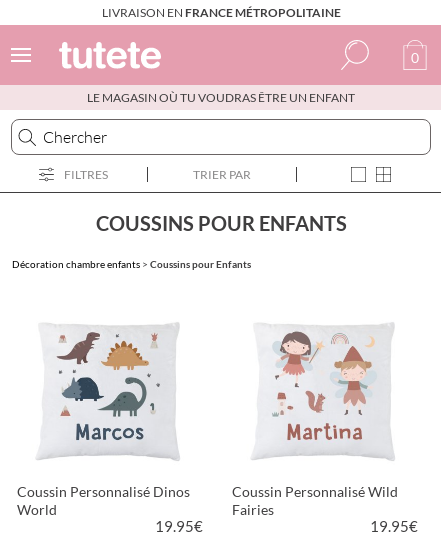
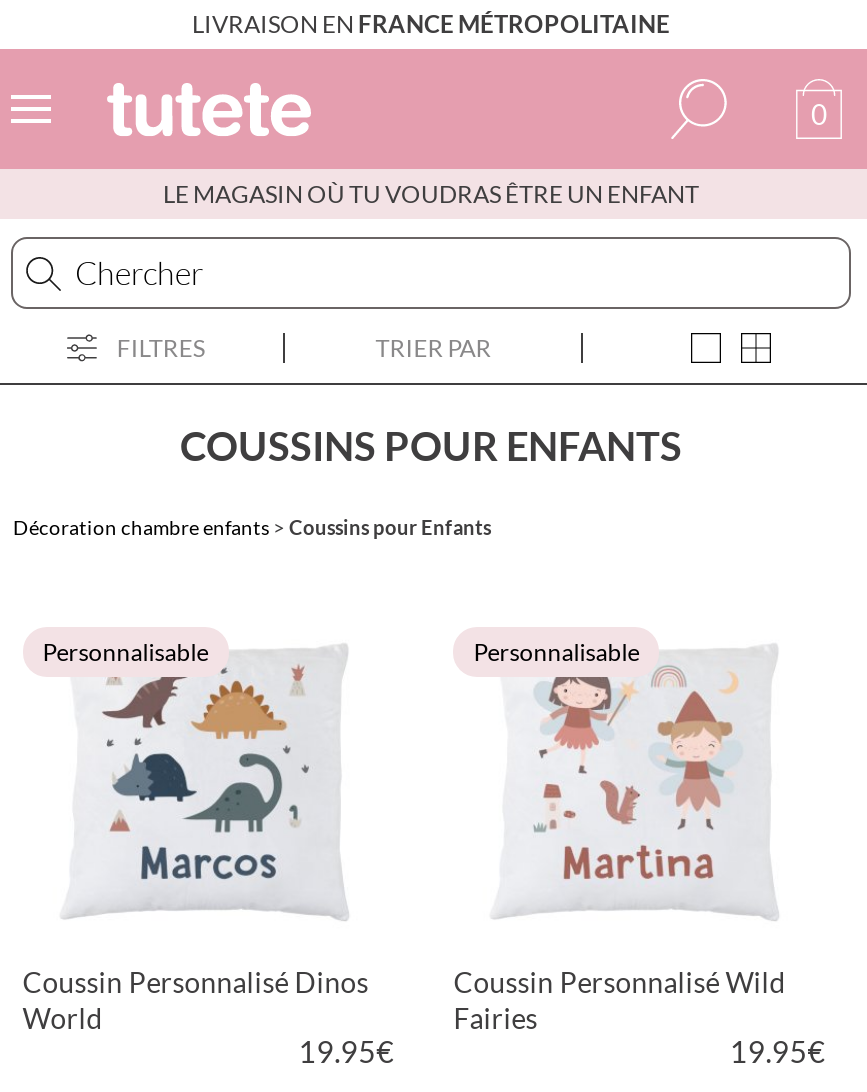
+ Personnalisable

+ Personnalisable
